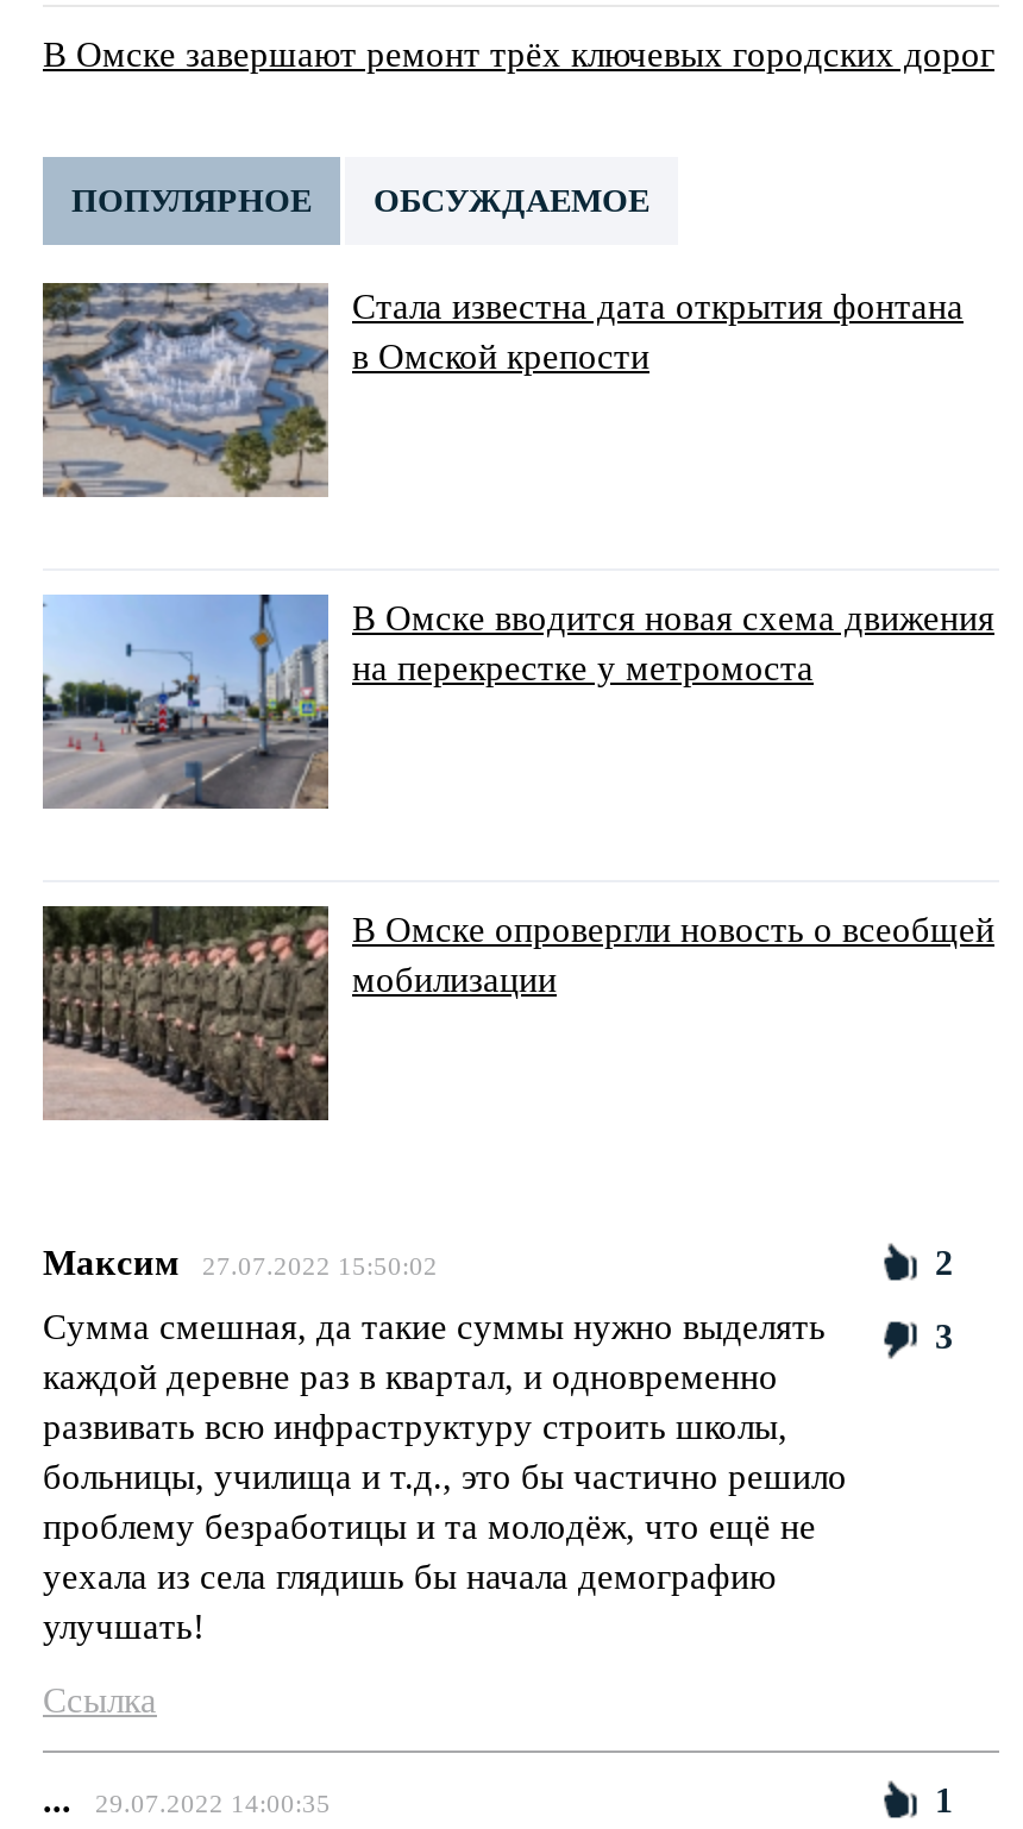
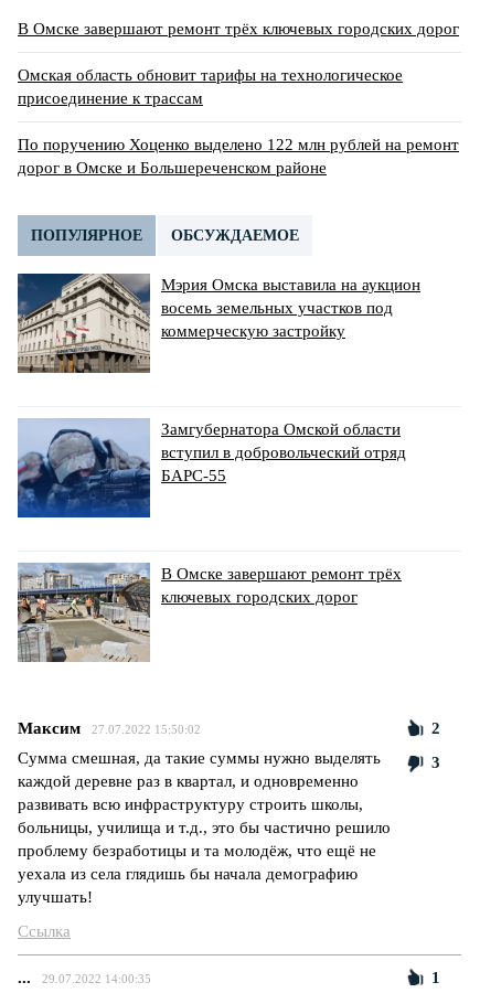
+ Омская область обновит тарифы на технологическое
+ присоединение к трассам
+ По поручению Хоценко выделено 122 млн рублей на ремонт
+ дорог в Омске и Большереченском районе

- [image]
- Стала известна дата открытия фонтана
- в Омской крепости
+ [image]
+ Мэрия Омска выставила на аукцион
+ восемь земельных участков под
+ коммерческую застройку

- [image]
- В Омске вводится новая схема движения
- на перекрестке у метромоста
+ [image]
+ Замгубернатора Омской области
+ вступил в добровольческий отряд
+ БАРС-55

- [image]
- В Омске опровергли новость о всеобщей
- мобилизации
+ [image]
+ В Омске завершают ремонт трёх
+ ключевых городских дорог
